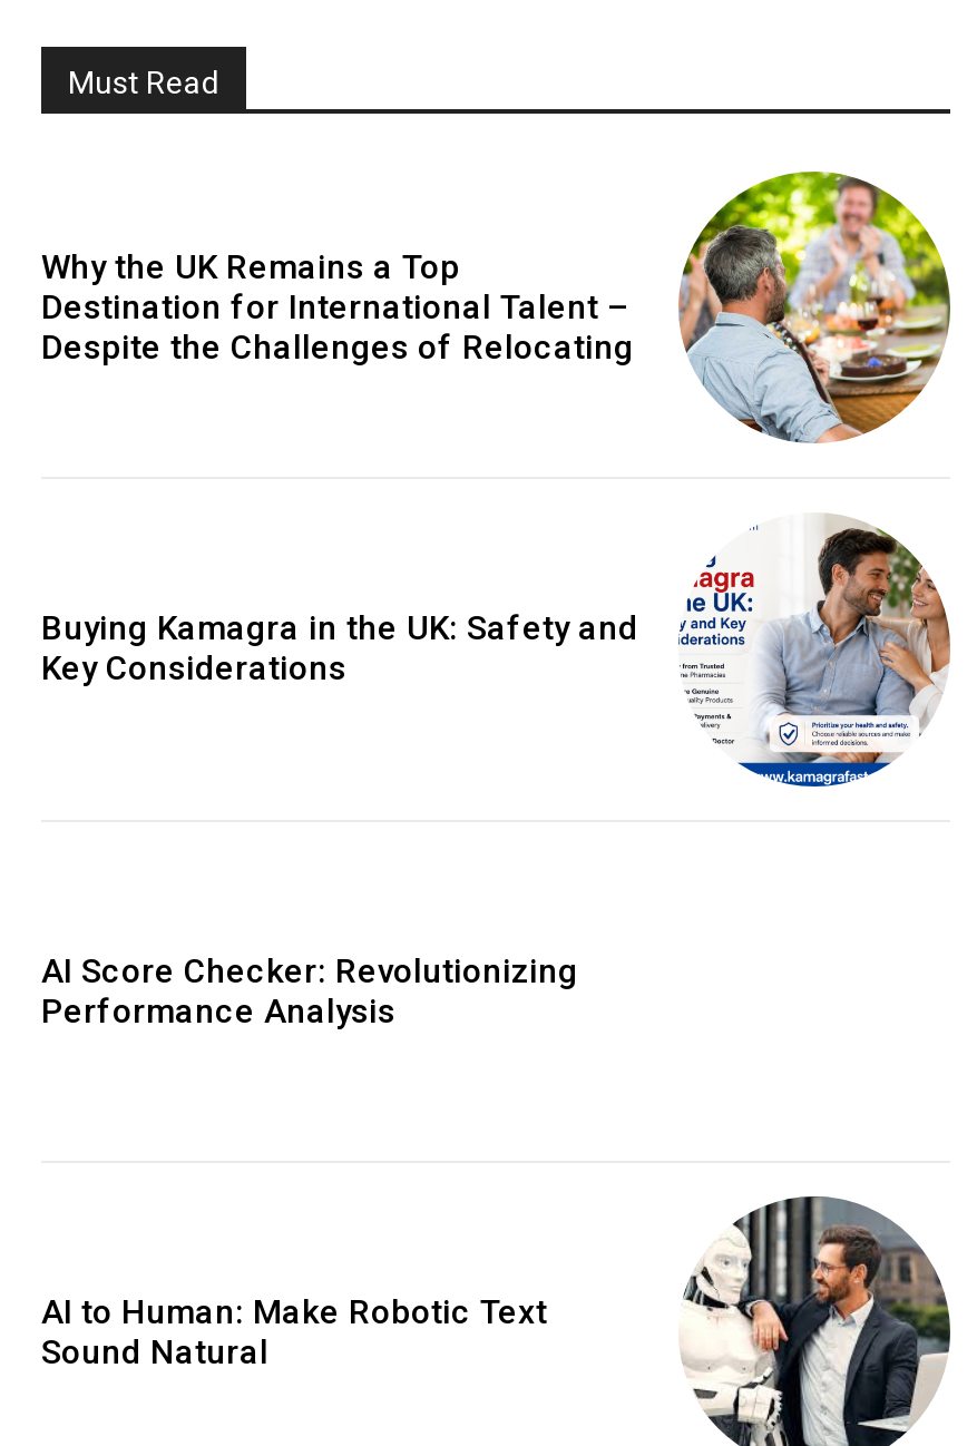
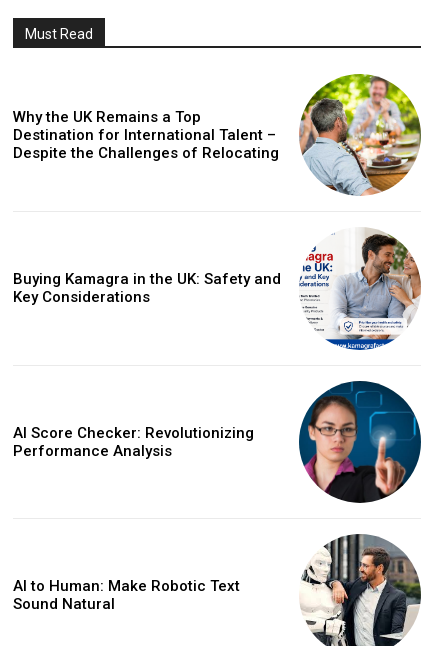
+ [image]
